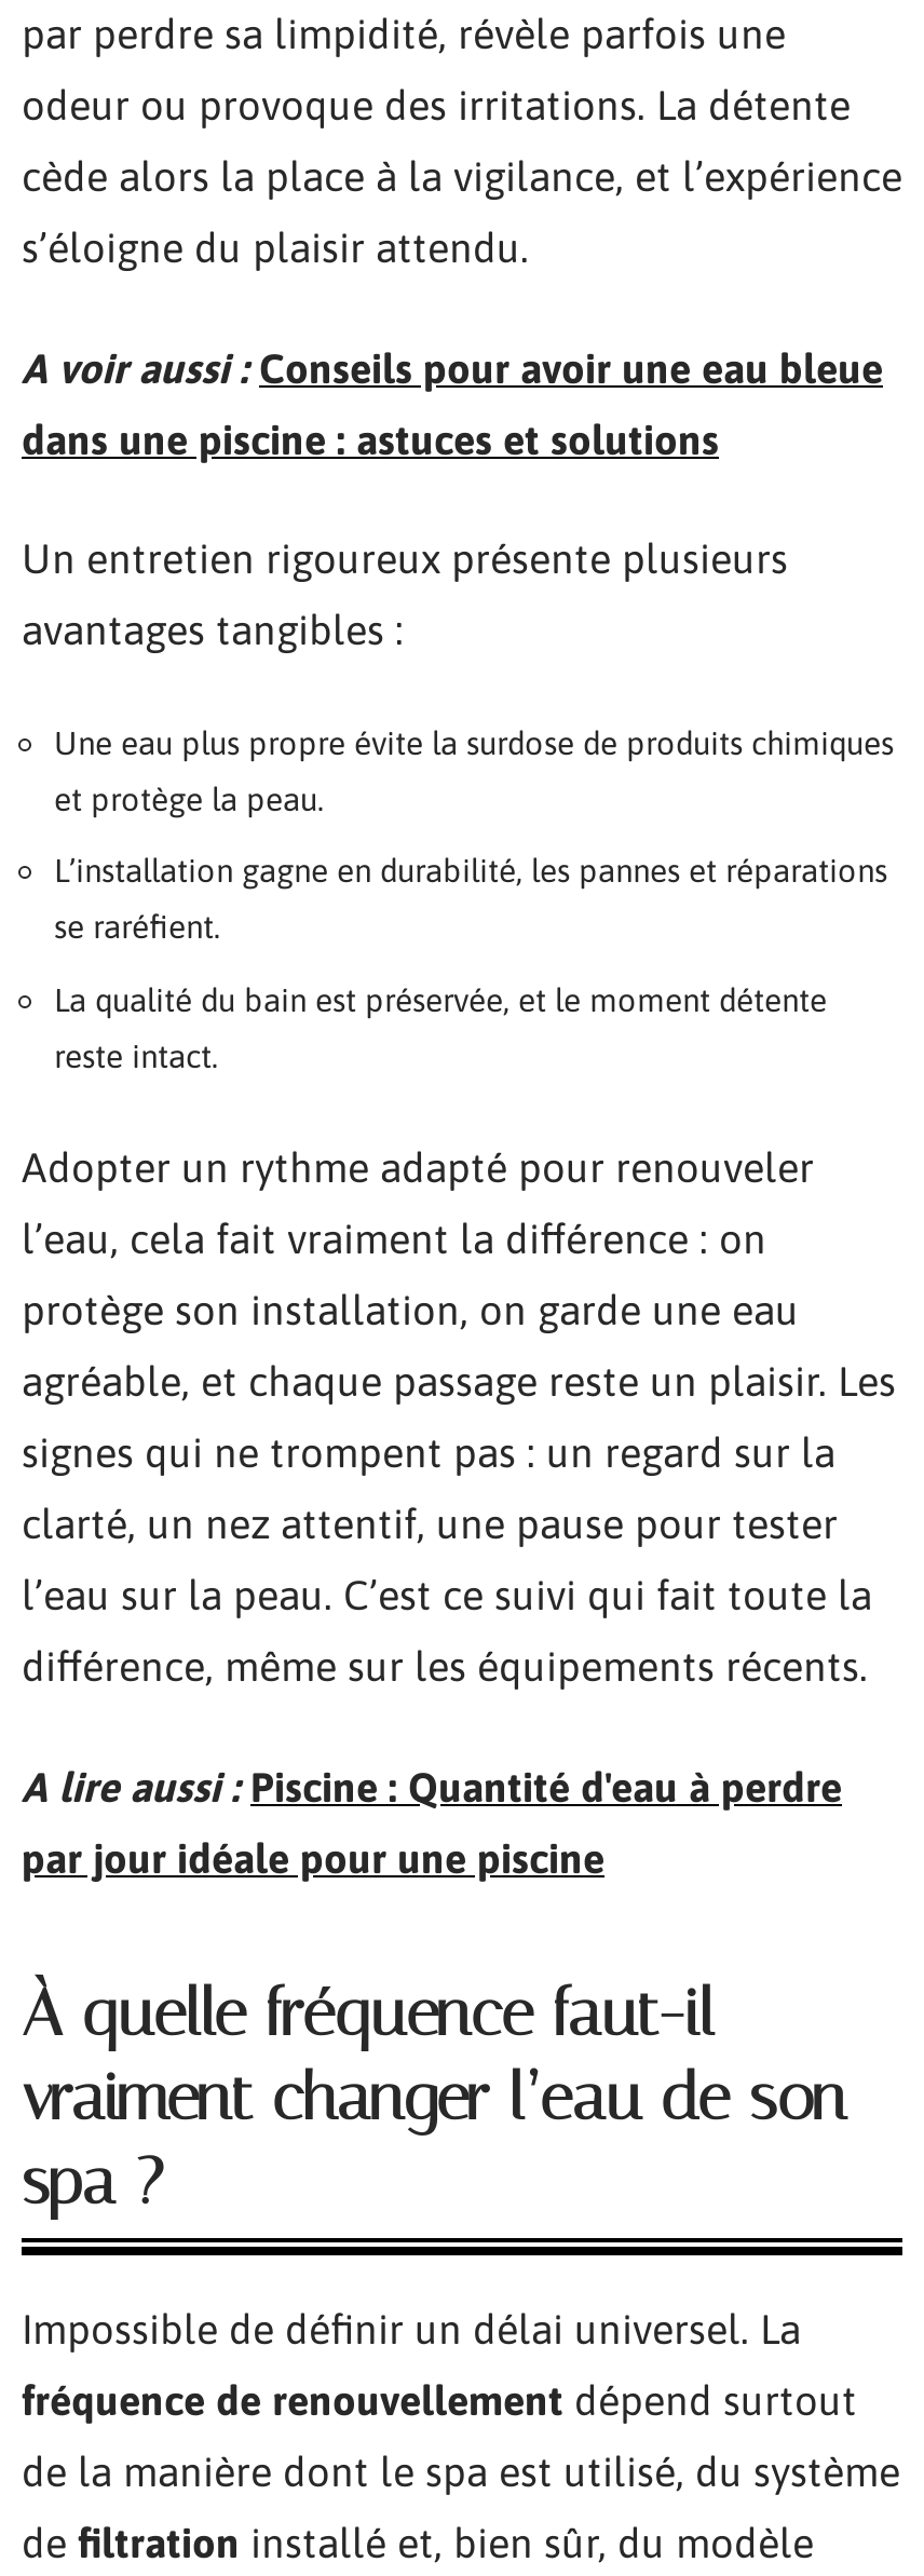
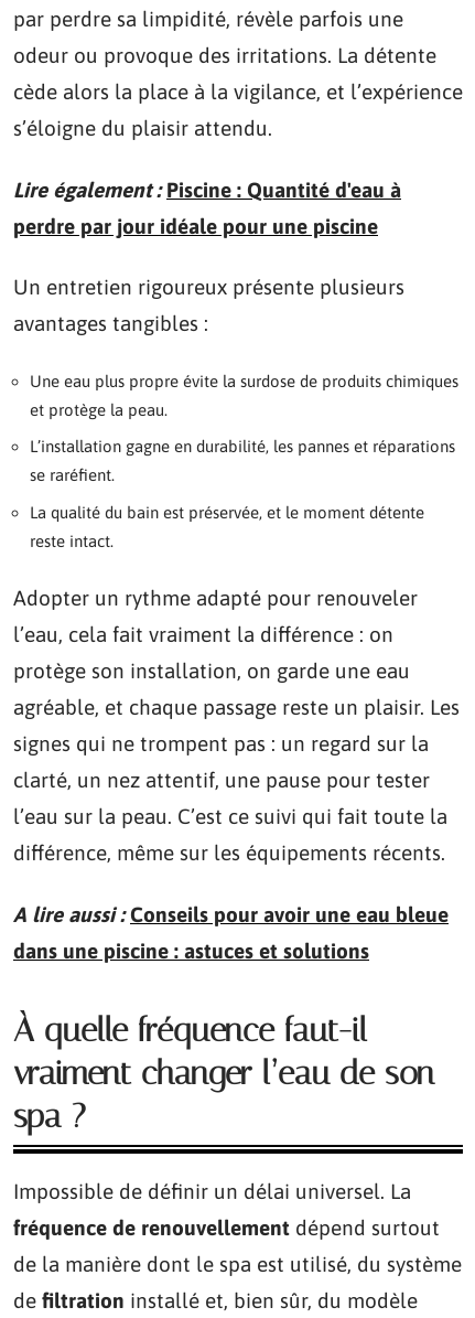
+ perdre par jour idéale pour une piscine

- A voir aussi : Conseils pour avoir une eau bleue
+ Lire également : Piscine : Quantité d'eau à

moved down: dans une piscine : astuces et solutions

- A lire aussi : Piscine : Quantité d'eau à perdre
+ A lire aussi : Conseils pour avoir une eau bleue

- par jour idéale pour une piscine
